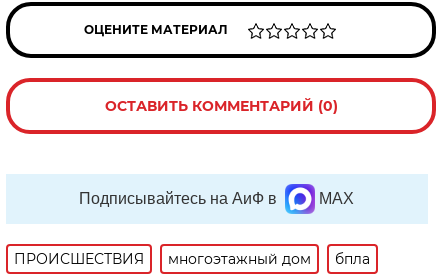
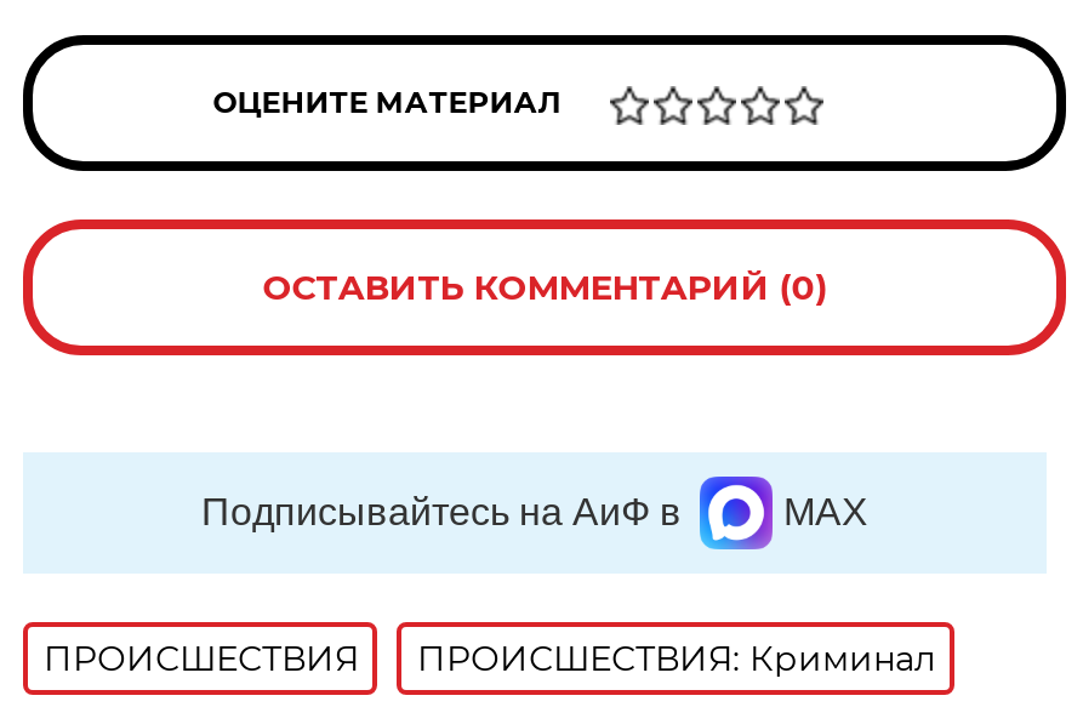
- многоэтажный дом
- бпла
+ ПРОИСШЕСТВИЯ: Криминал
